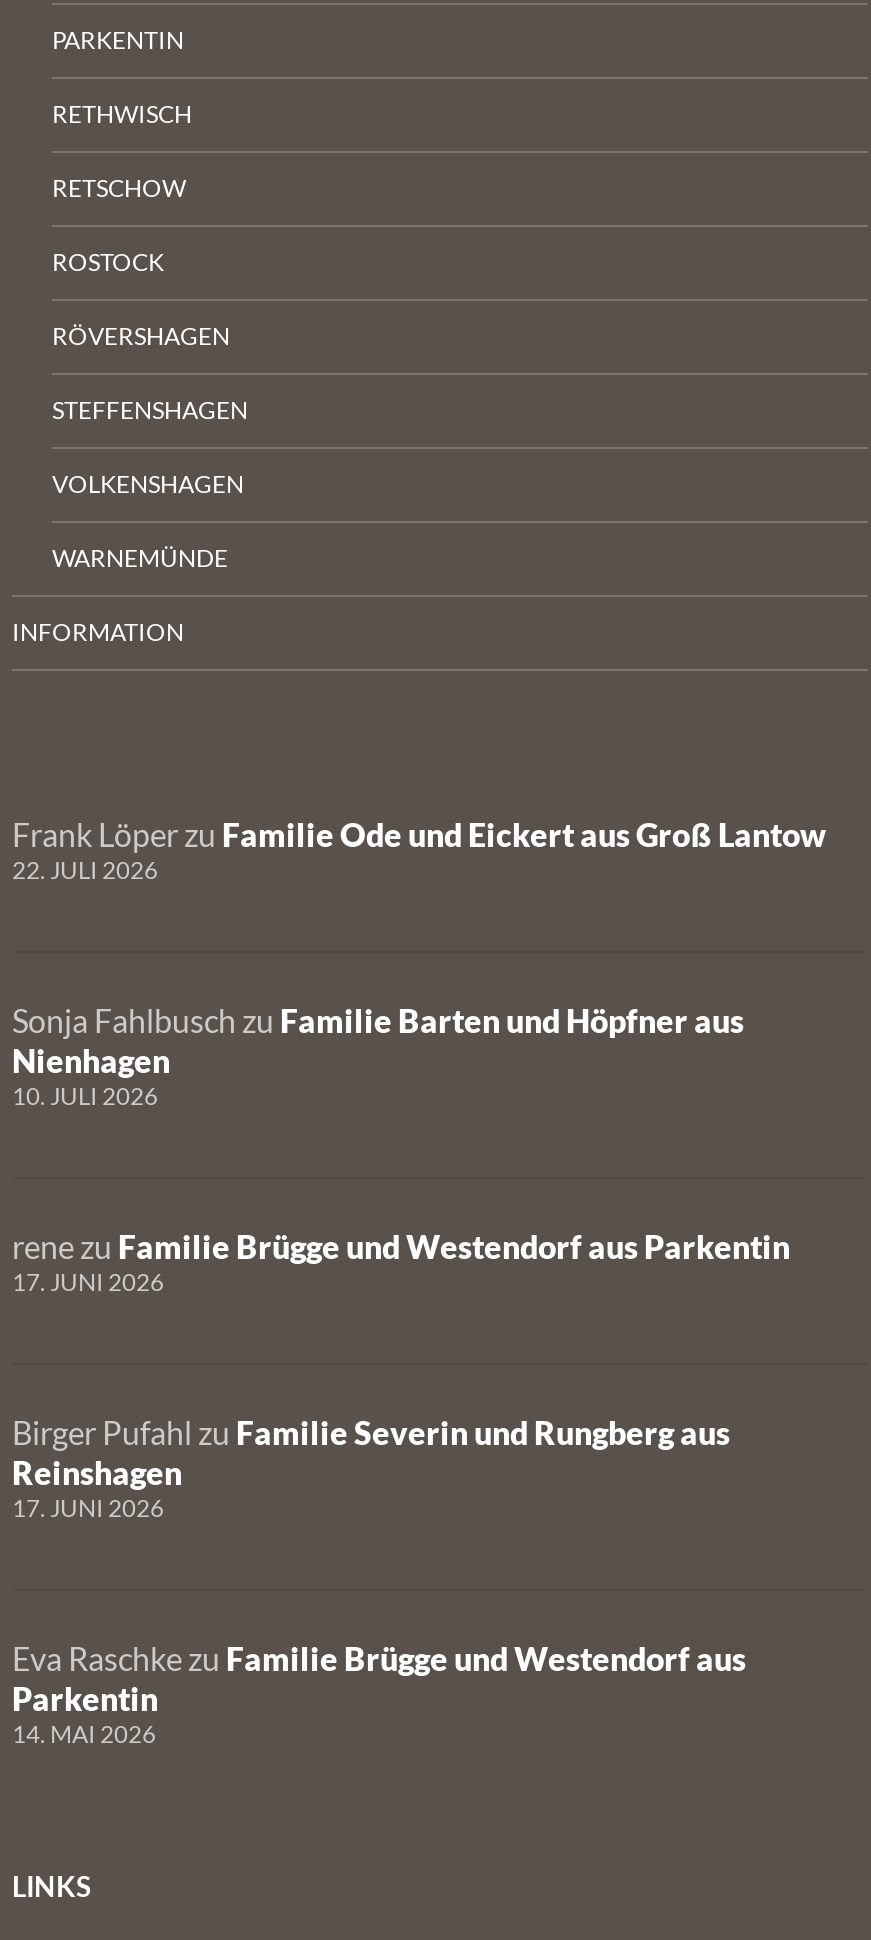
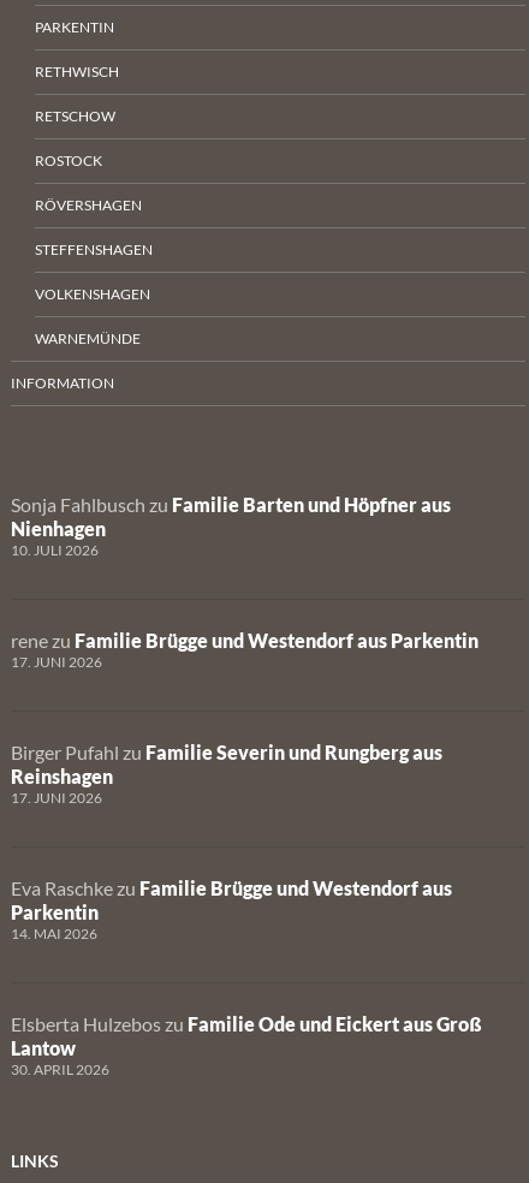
- Frank Löper zu Familie Ode und Eickert aus Groß Lantow
- 22. JULI 2026

moved up: Sonja Fahlbusch zu Familie Barten und Höpfner aus | Nienhagen | 10. JULI 2026 | ... | Parkentin | 14. MAI 2026

+ Elsberta Hulzebos zu Familie Ode und Eickert aus Groß
+ Lantow
+ 30. APRIL 2026
